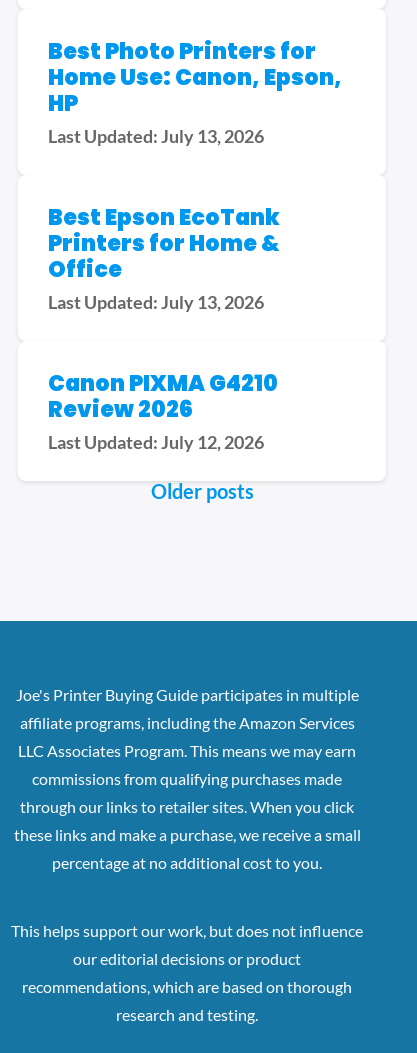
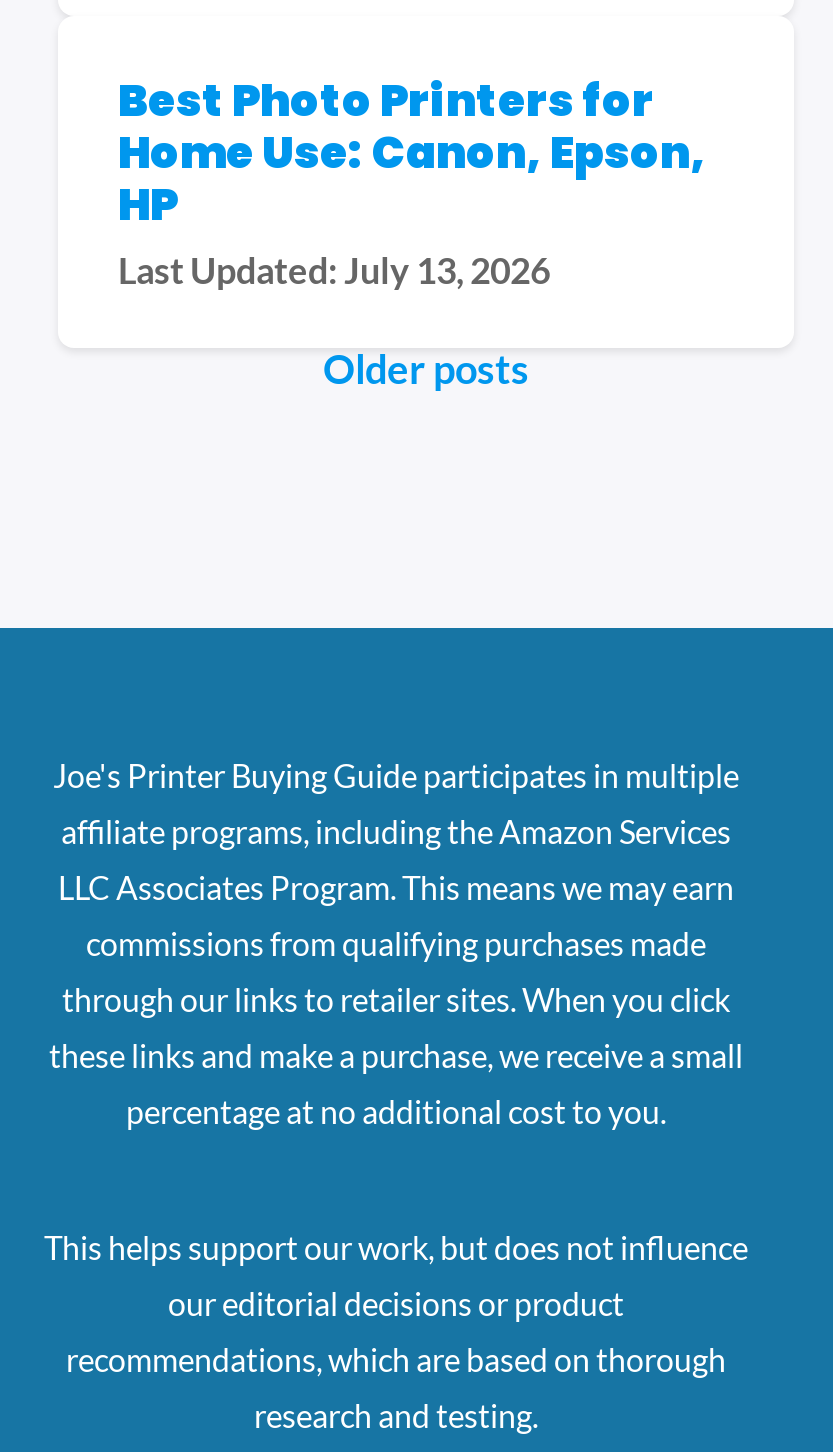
- Best Epson EcoTank
- Printers for Home &
- Office
- Last Updated: July 13, 2026
- Canon PIXMA G4210
- Review 2026
- Last Updated: July 12, 2026
